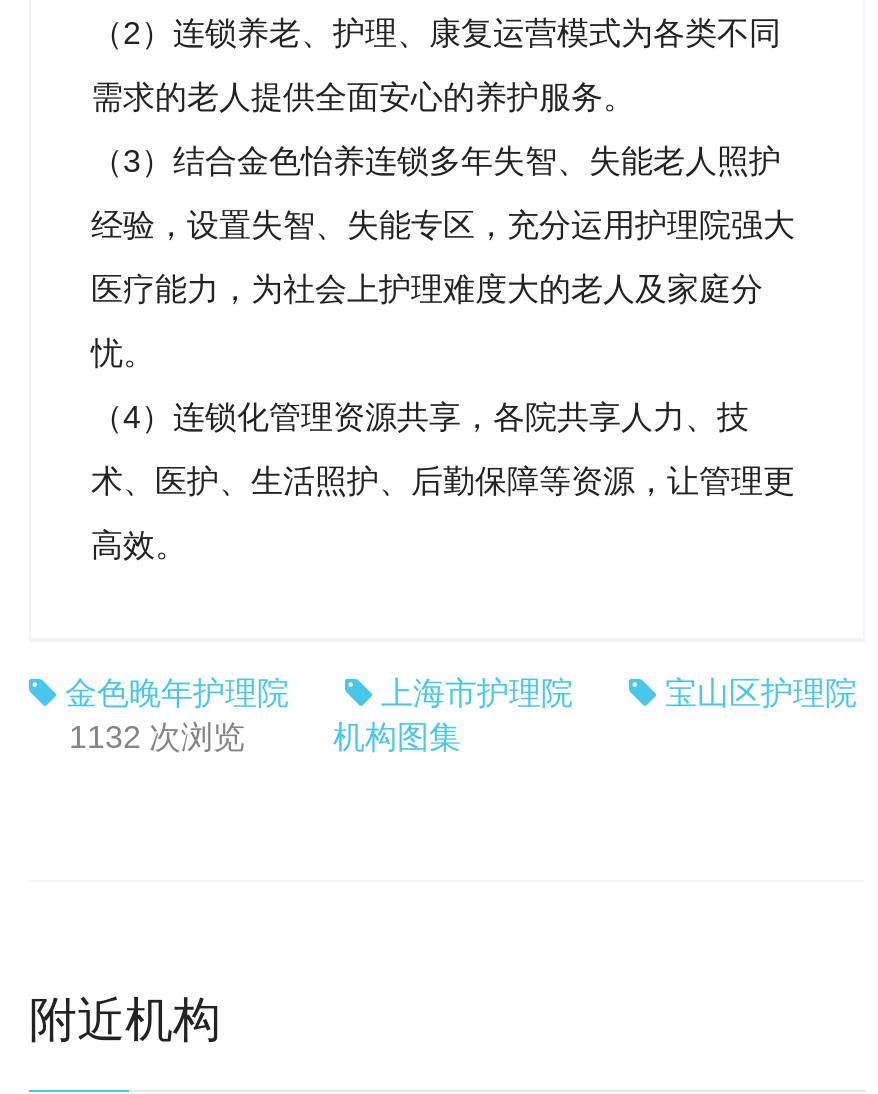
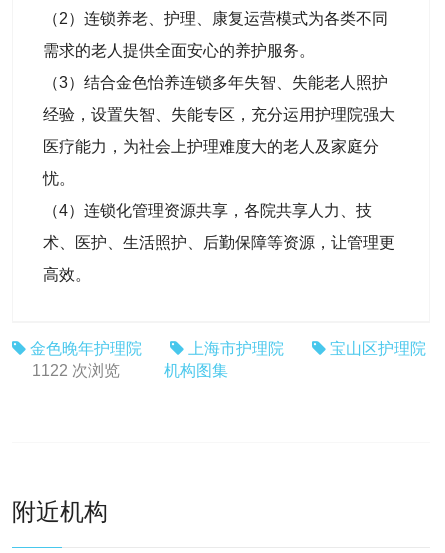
- 1132 次浏览
+ 1122 次浏览
